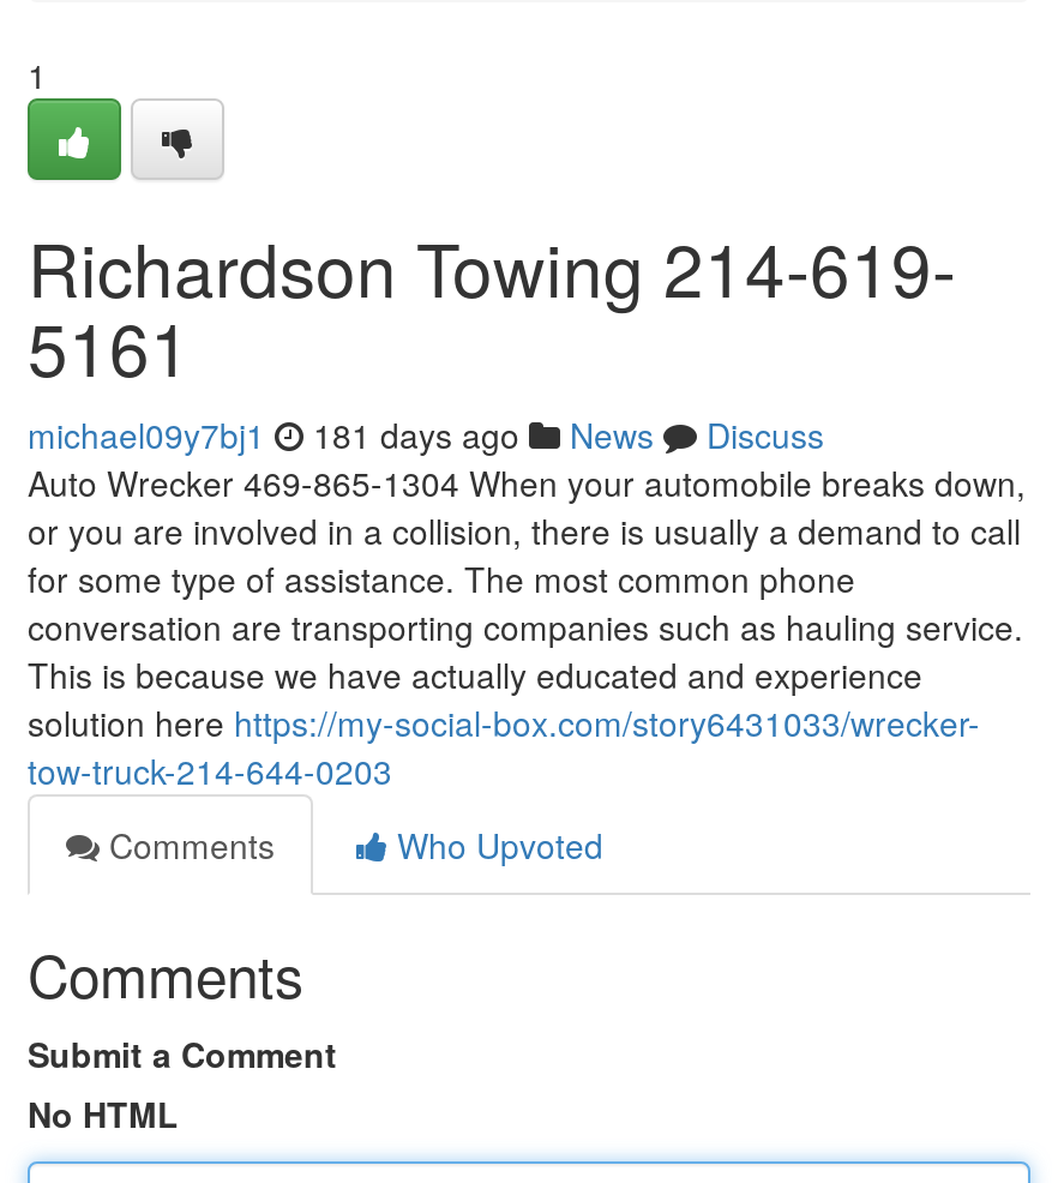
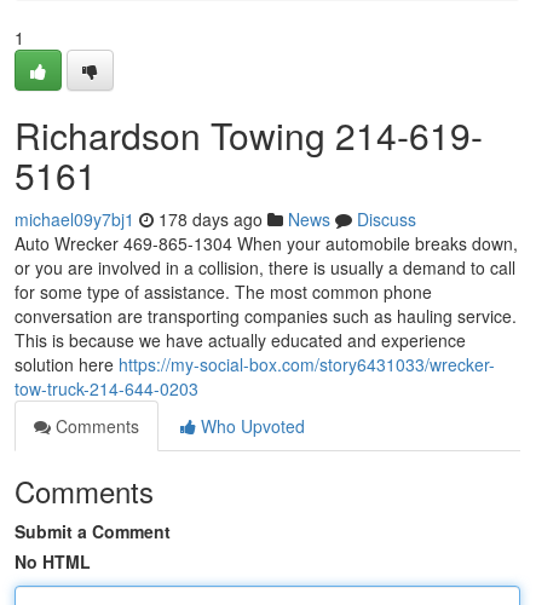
- michael09y7bj1 181 days ago News Discuss
+ michael09y7bj1 178 days ago News Discuss
